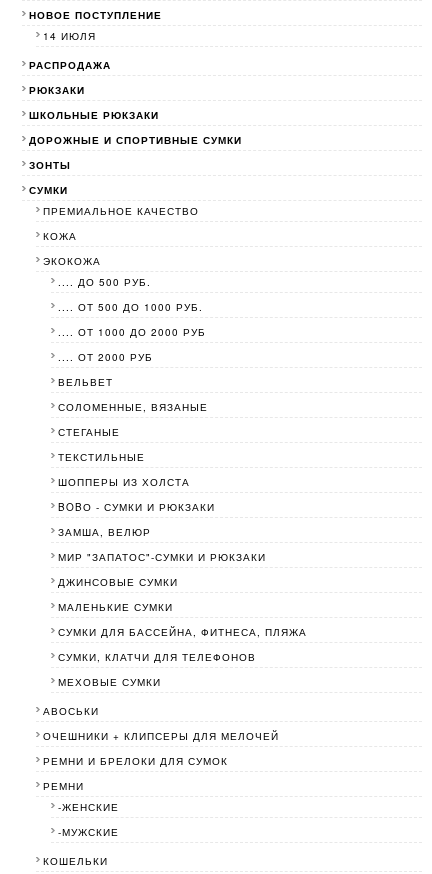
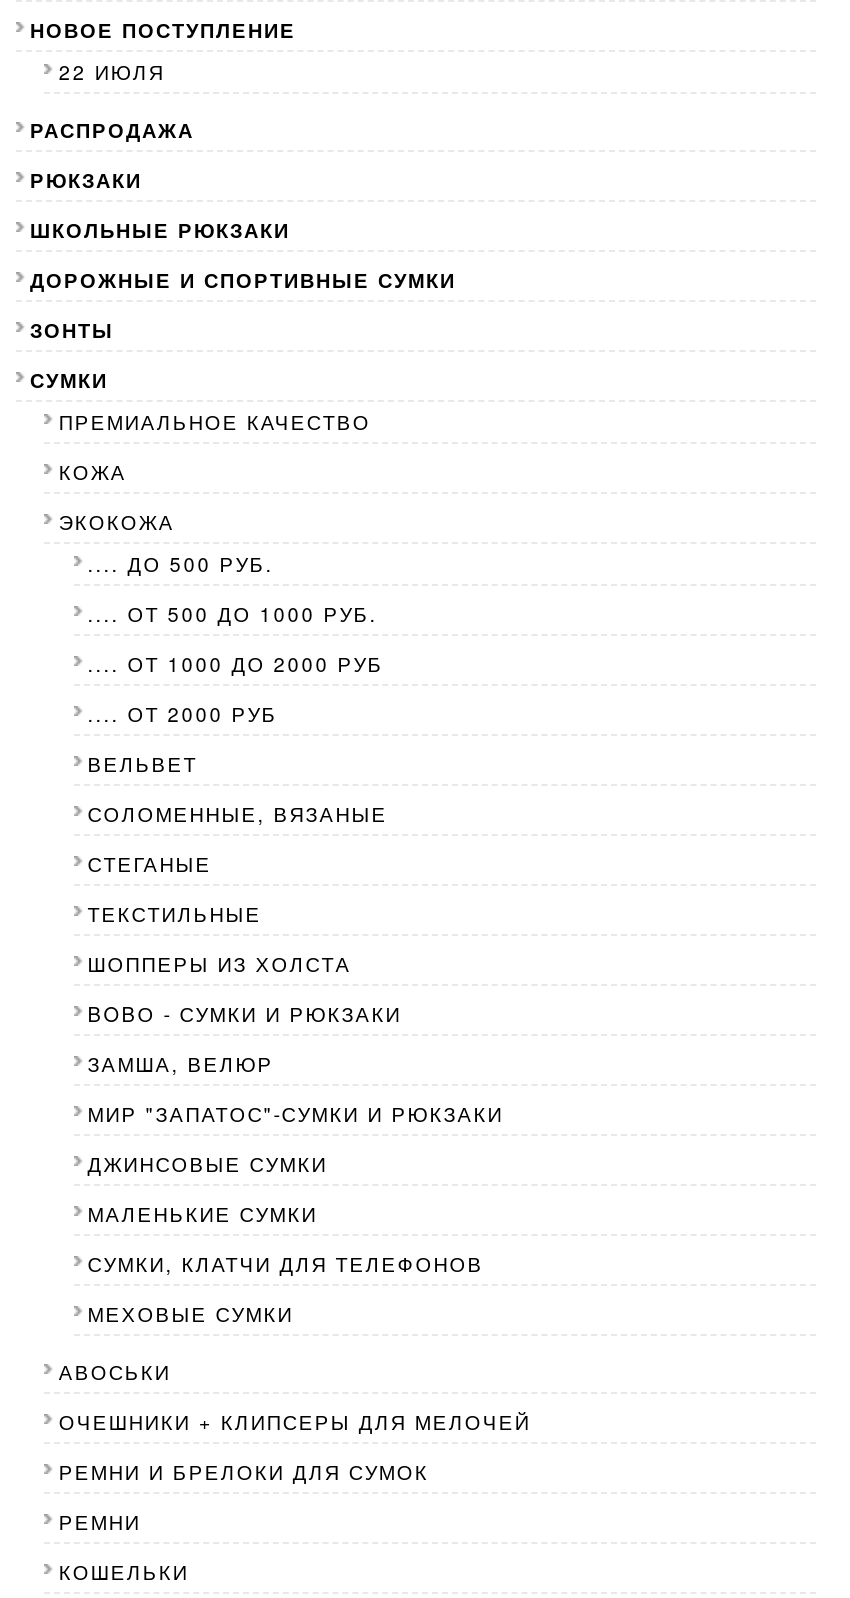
- 14 ИЮЛЯ
+ 22 ИЮЛЯ

- СУМКИ ДЛЯ БАССЕЙНА, ФИТНЕСА, ПЛЯЖА

- -ЖЕНСКИЕ
- -МУЖСКИЕ
